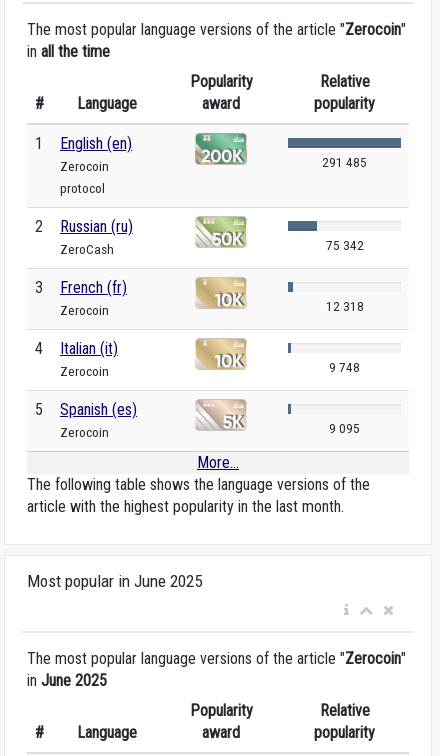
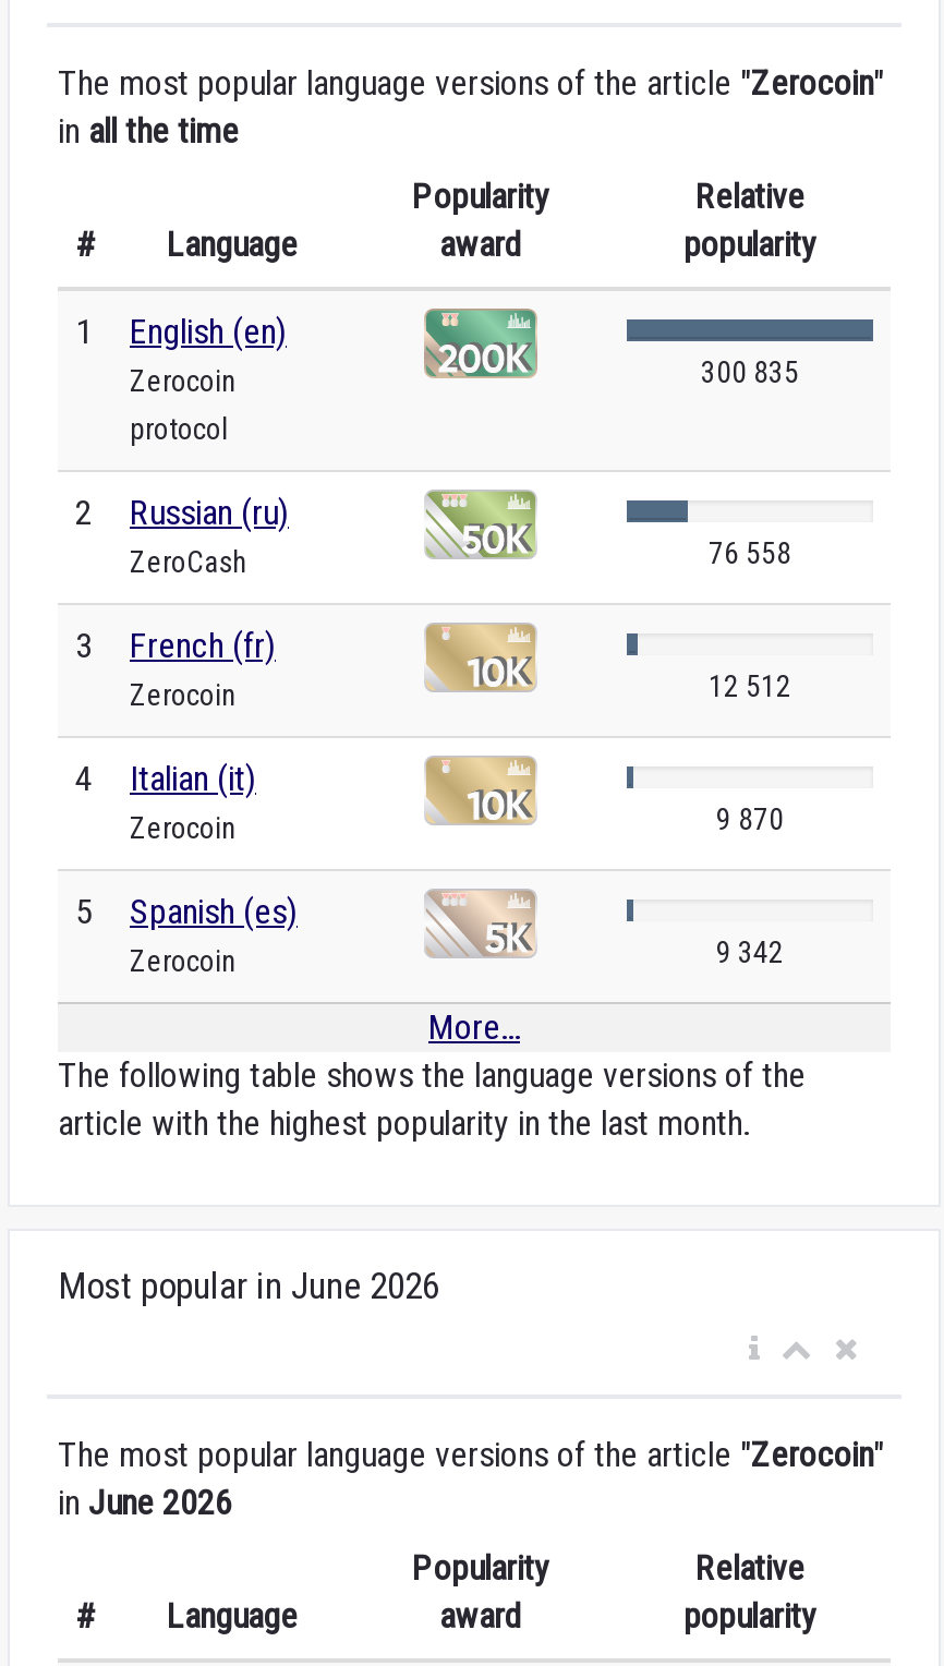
- 291 485
+ 300 835

- 75 342
+ 76 558

- 12 318
+ 12 512

- 9 748
+ 9 870

- 9 095
+ 9 342

- Most popular in June 2025
+ Most popular in June 2026

- in June 2025
+ in June 2026
